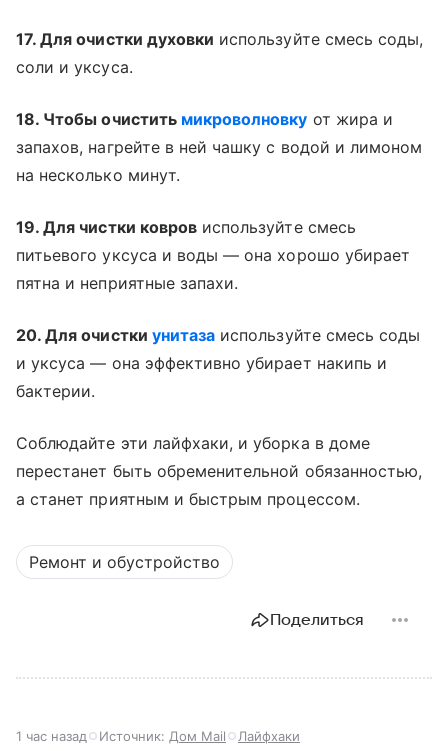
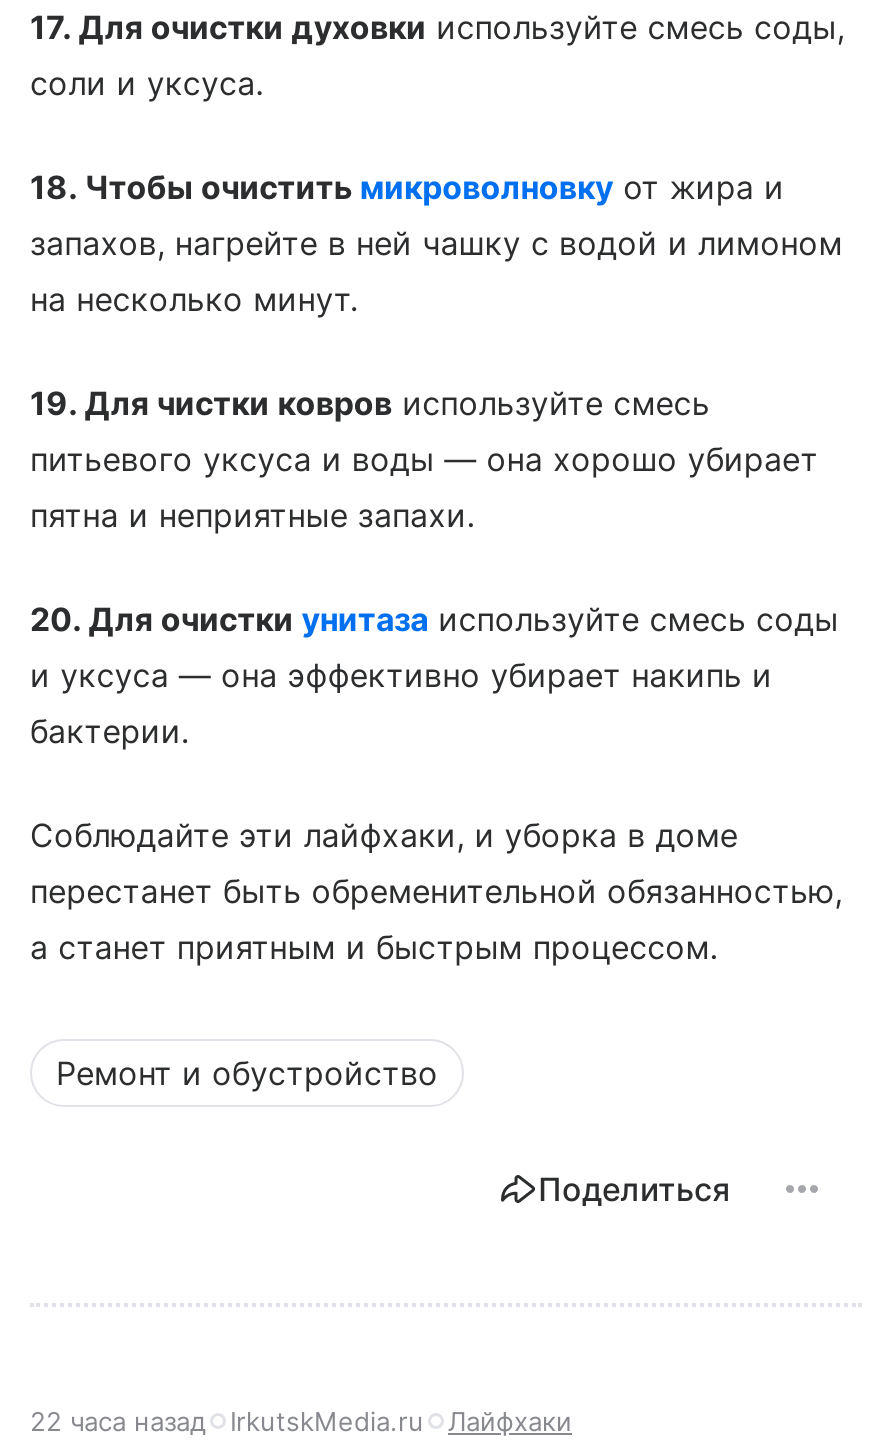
- 1 час назад
- Источник: Дом Mail
+ 22 часа назад
+ IrkutskMedia.ru
